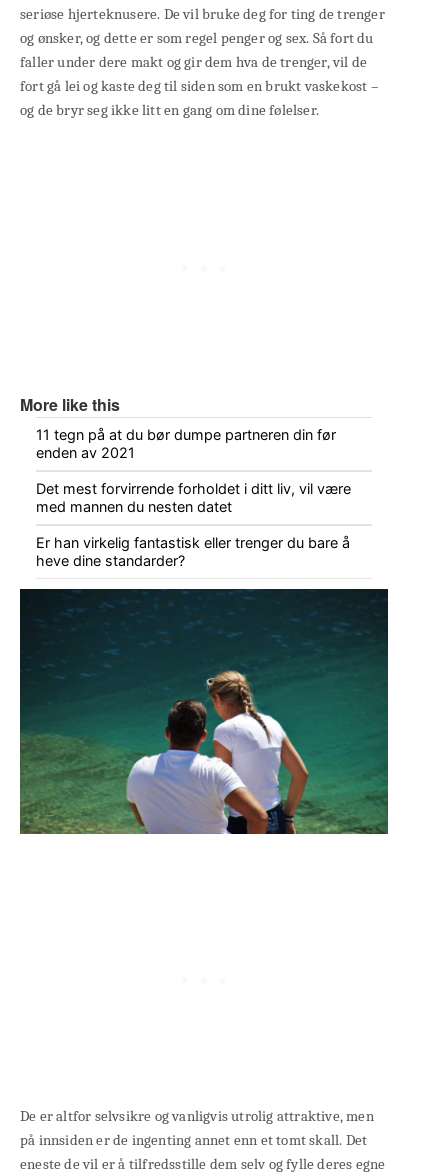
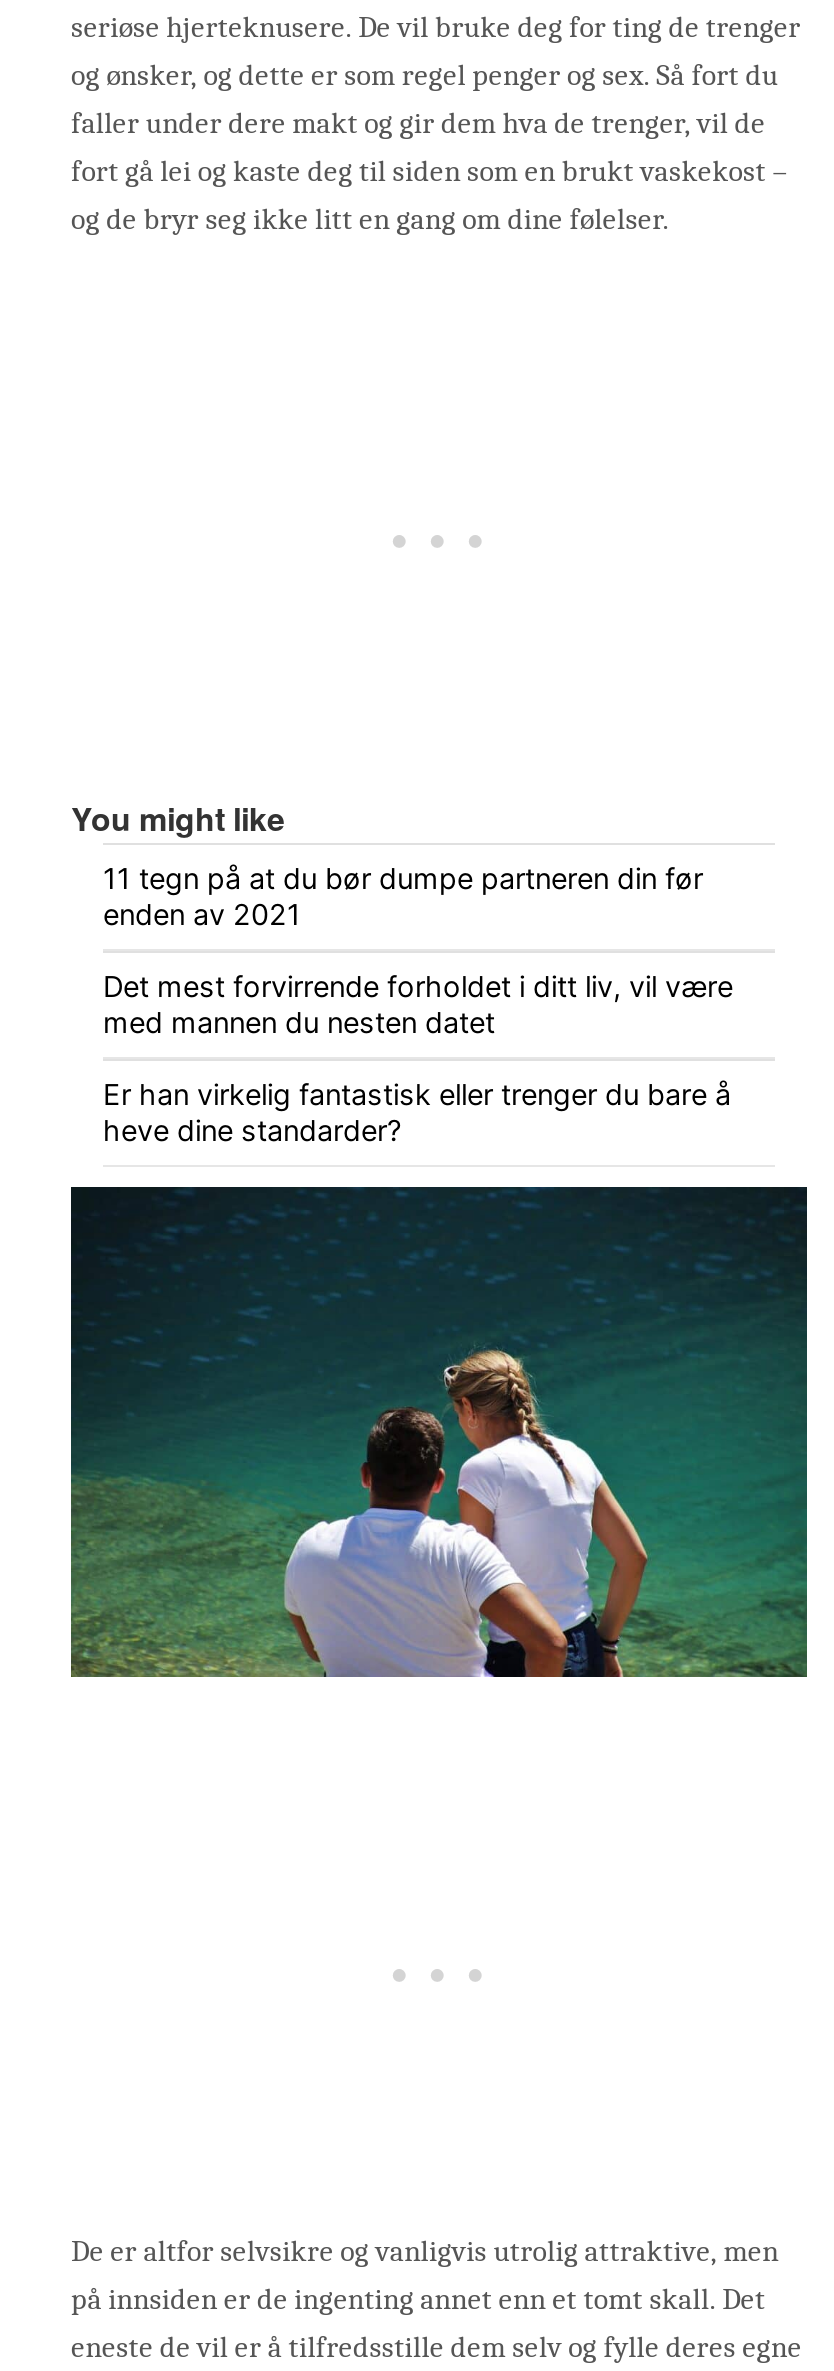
- More like this
+ You might like
